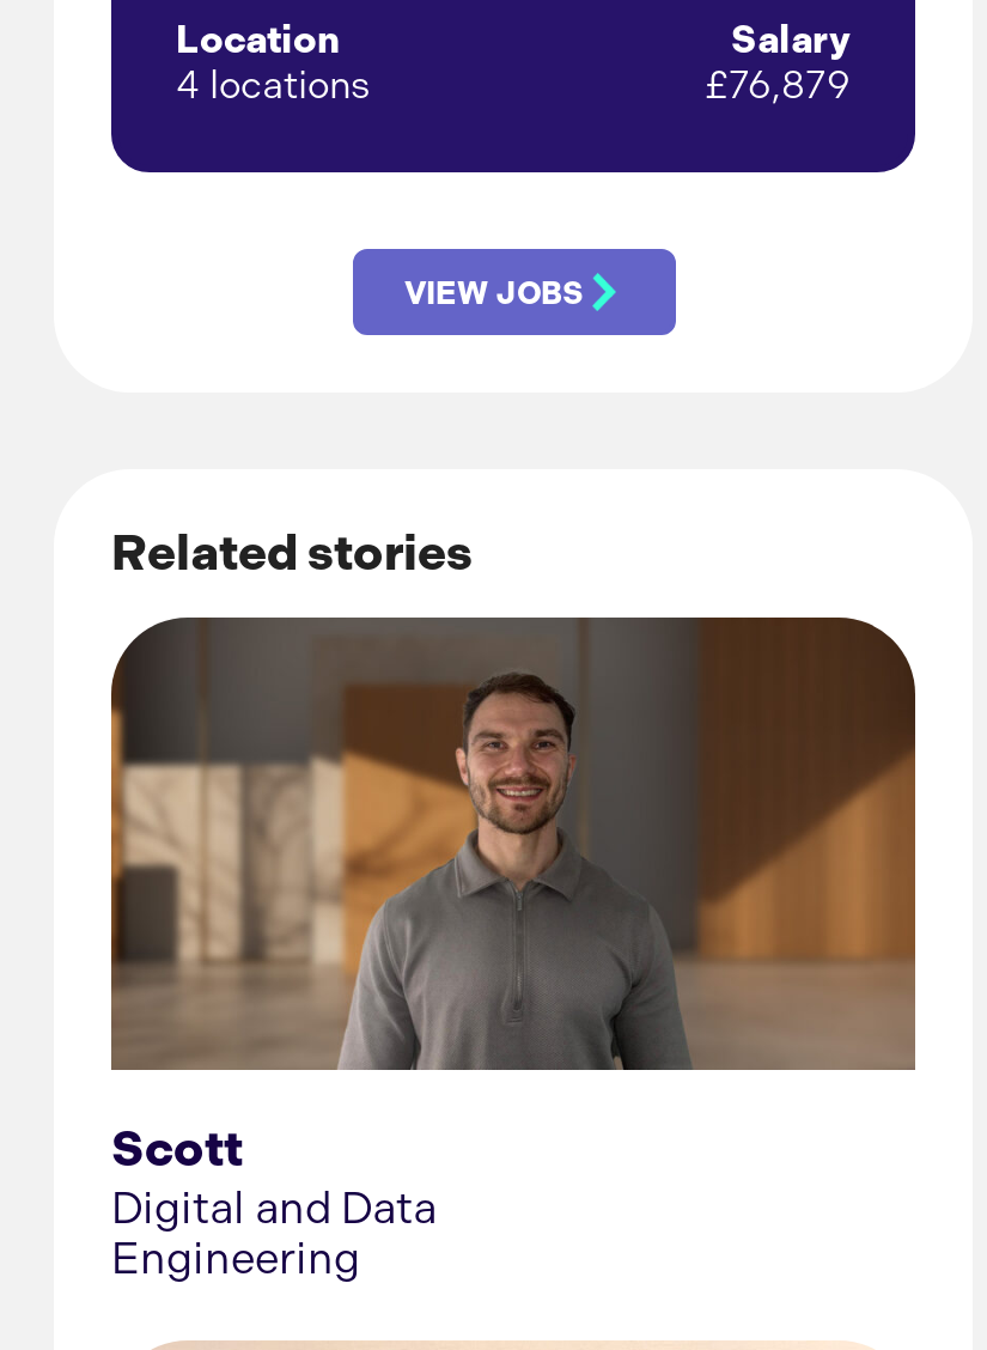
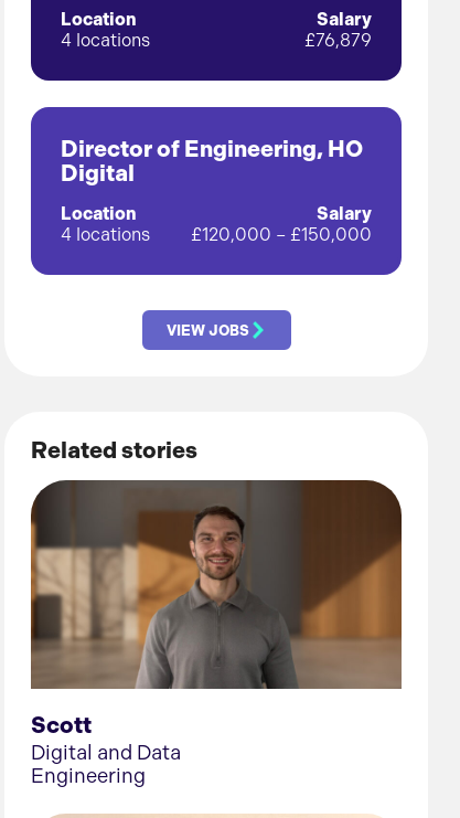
+ [image]
+ Director of Engineering, HO
+ Digital
+ Location
+ 4 locations

+ Salary
+ £120,000 – £150,000
